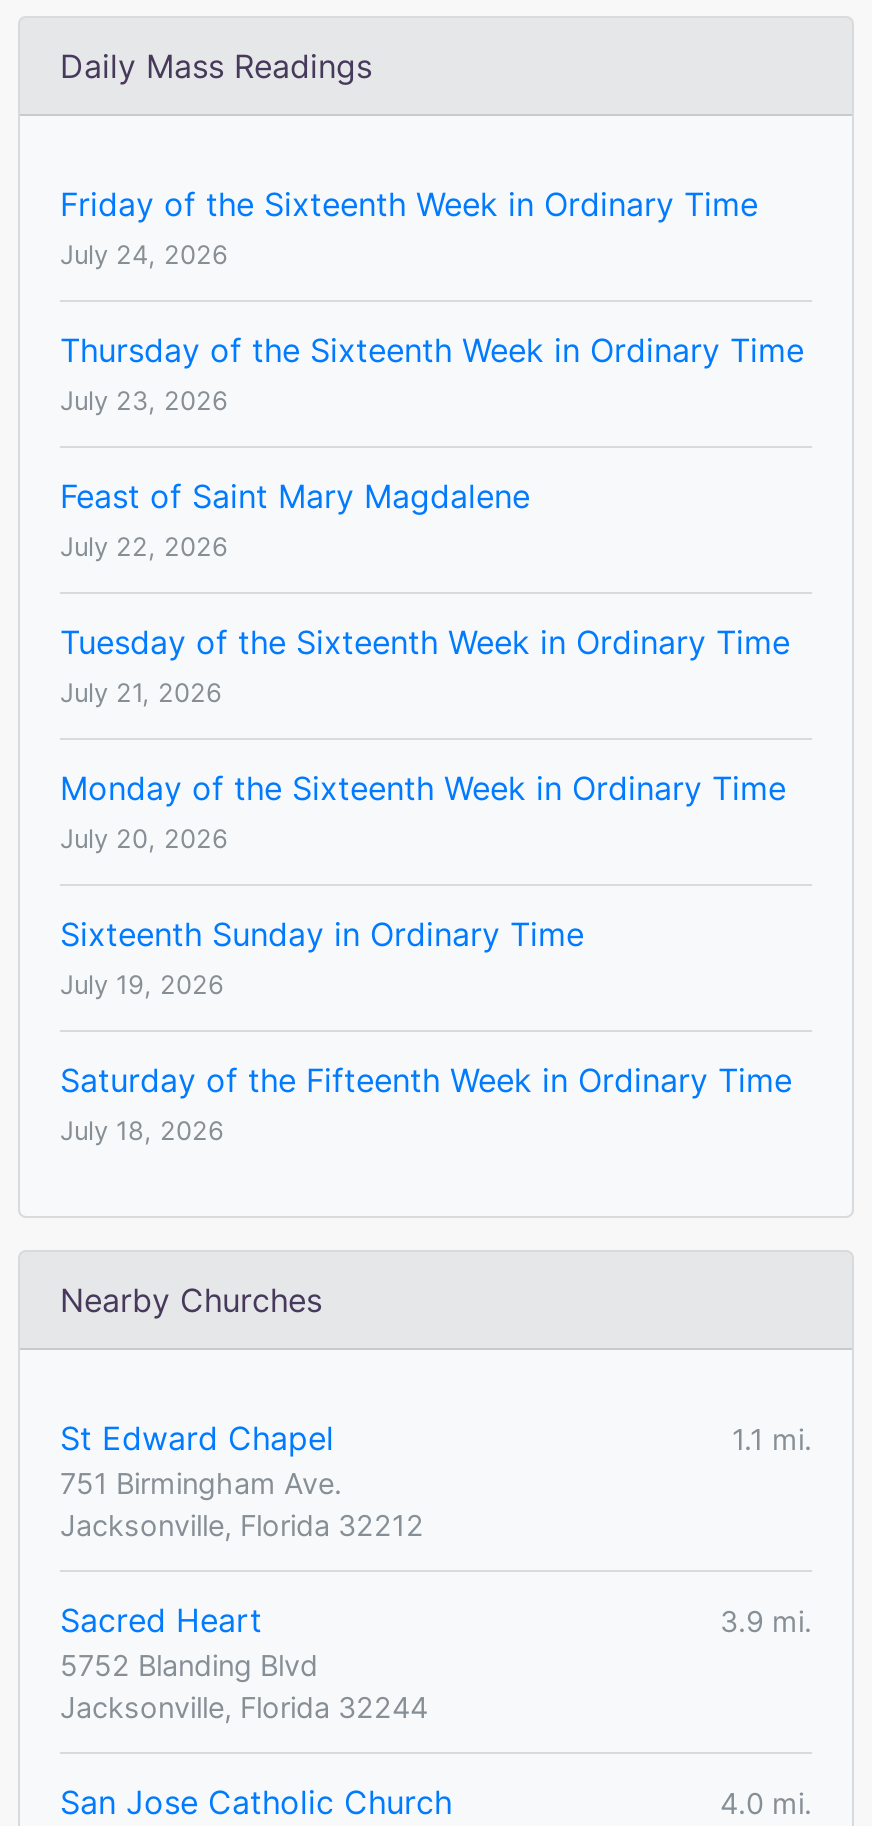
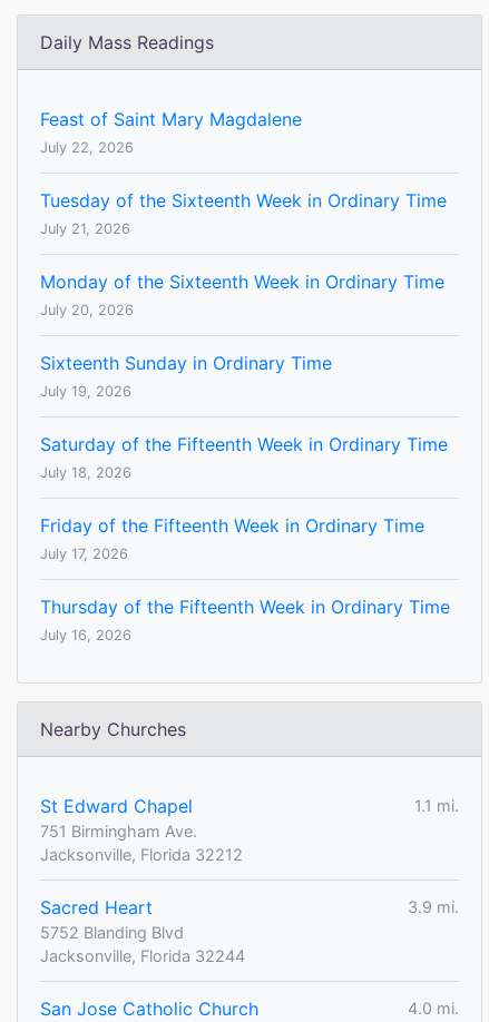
- Friday of the Sixteenth Week in Ordinary Time
- July 24, 2026
- Thursday of the Sixteenth Week in Ordinary Time
- July 23, 2026

moved up: Feast of Saint Mary Magdalene | July 22, 2026 | Tuesday of the Sixteenth Week in Ordinary Time | ... | Saturday of the Fifteenth Week in Ordinary Time | July 18, 2026

+ Friday of the Fifteenth Week in Ordinary Time
+ July 17, 2026
+ Thursday of the Fifteenth Week in Ordinary Time
+ July 16, 2026
